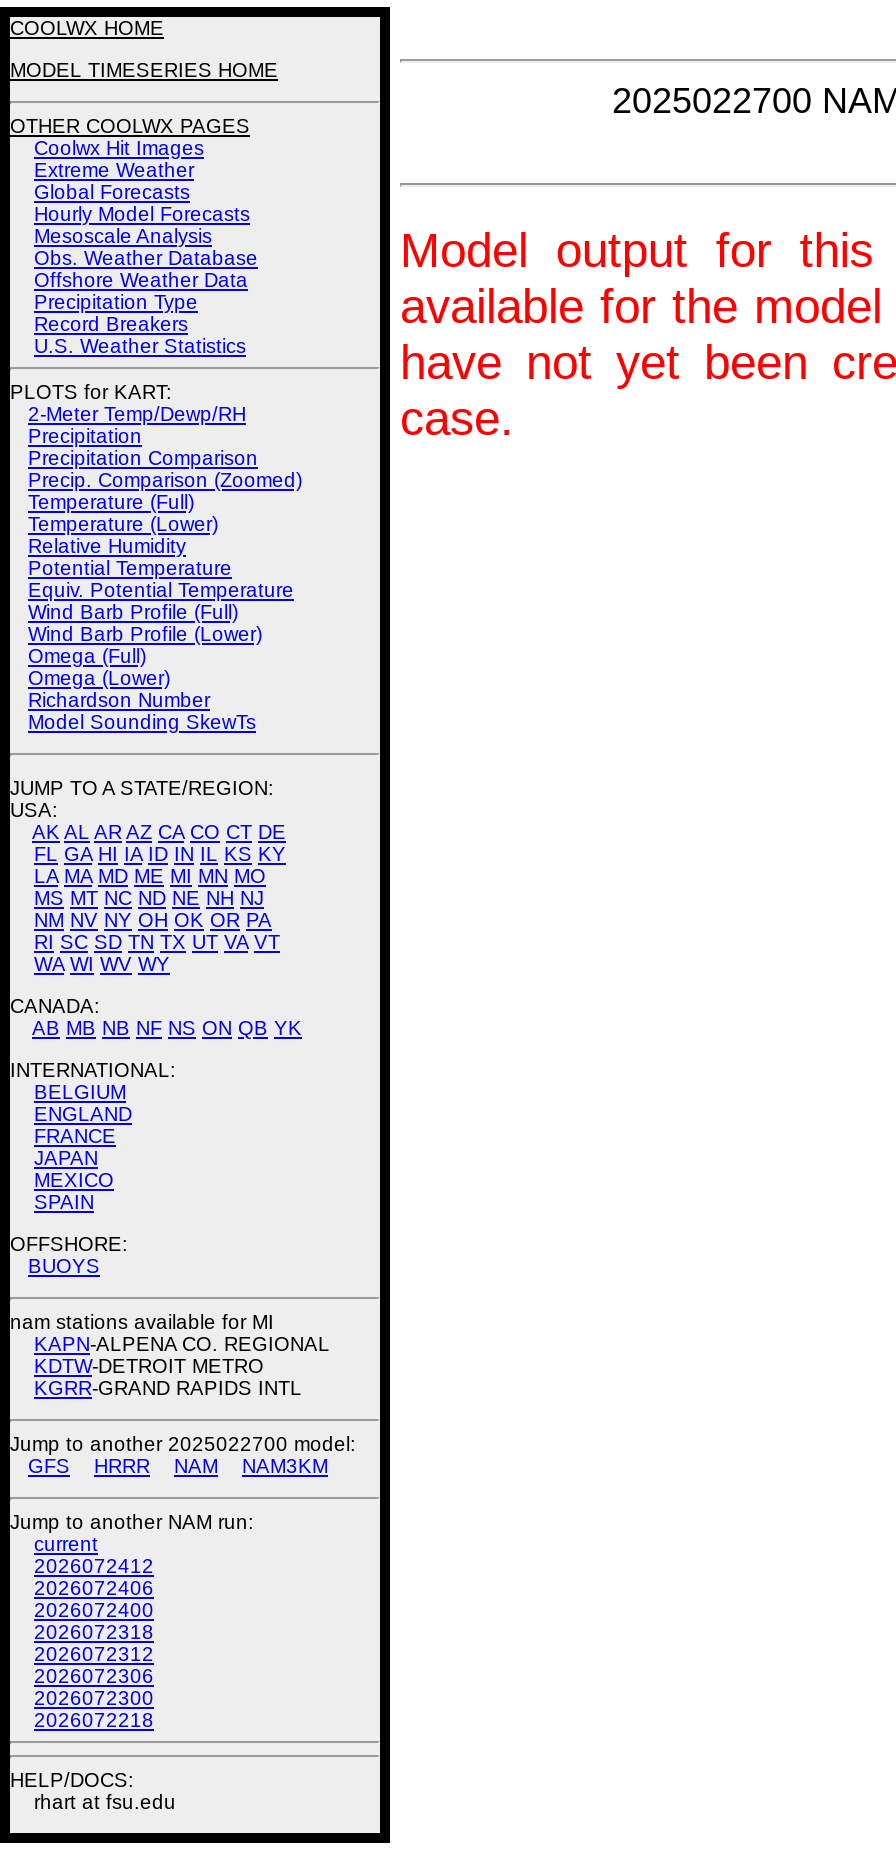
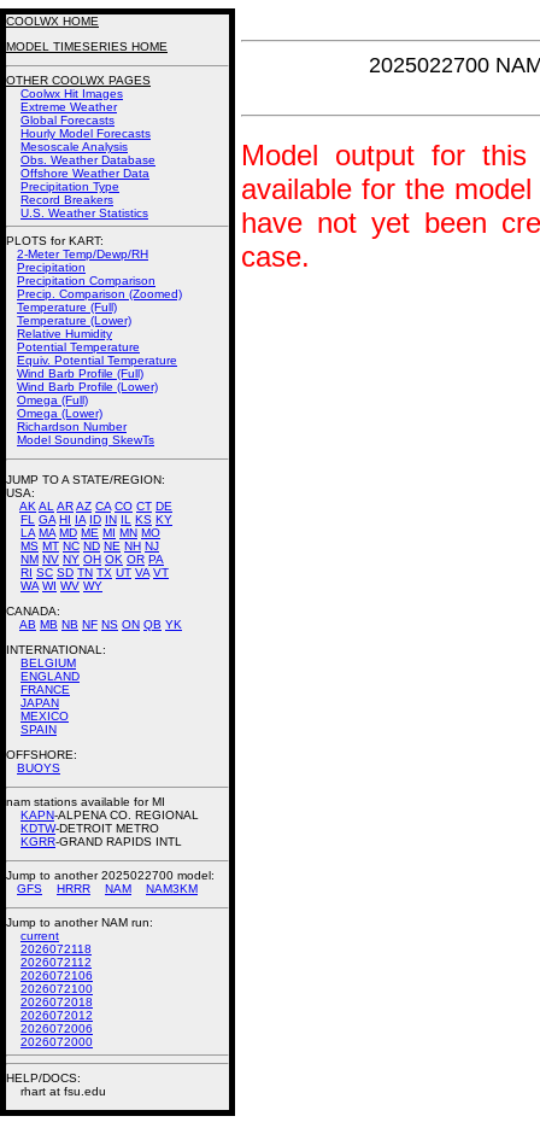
- 2026072412
+ 2026072118

- 2026072406
+ 2026072112

- 2026072400
+ 2026072106

- 2026072318
+ 2026072100

- 2026072312
+ 2026072018

- 2026072306
+ 2026072012

- 2026072300
+ 2026072006

- 2026072218
+ 2026072000
